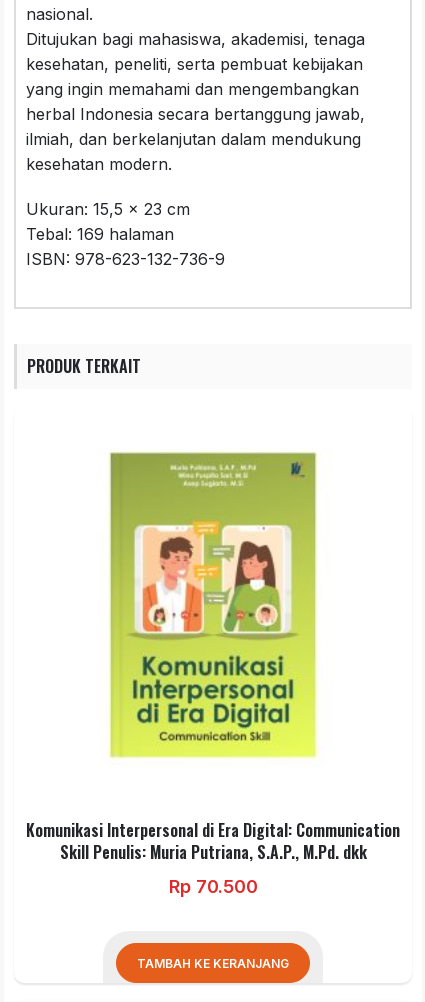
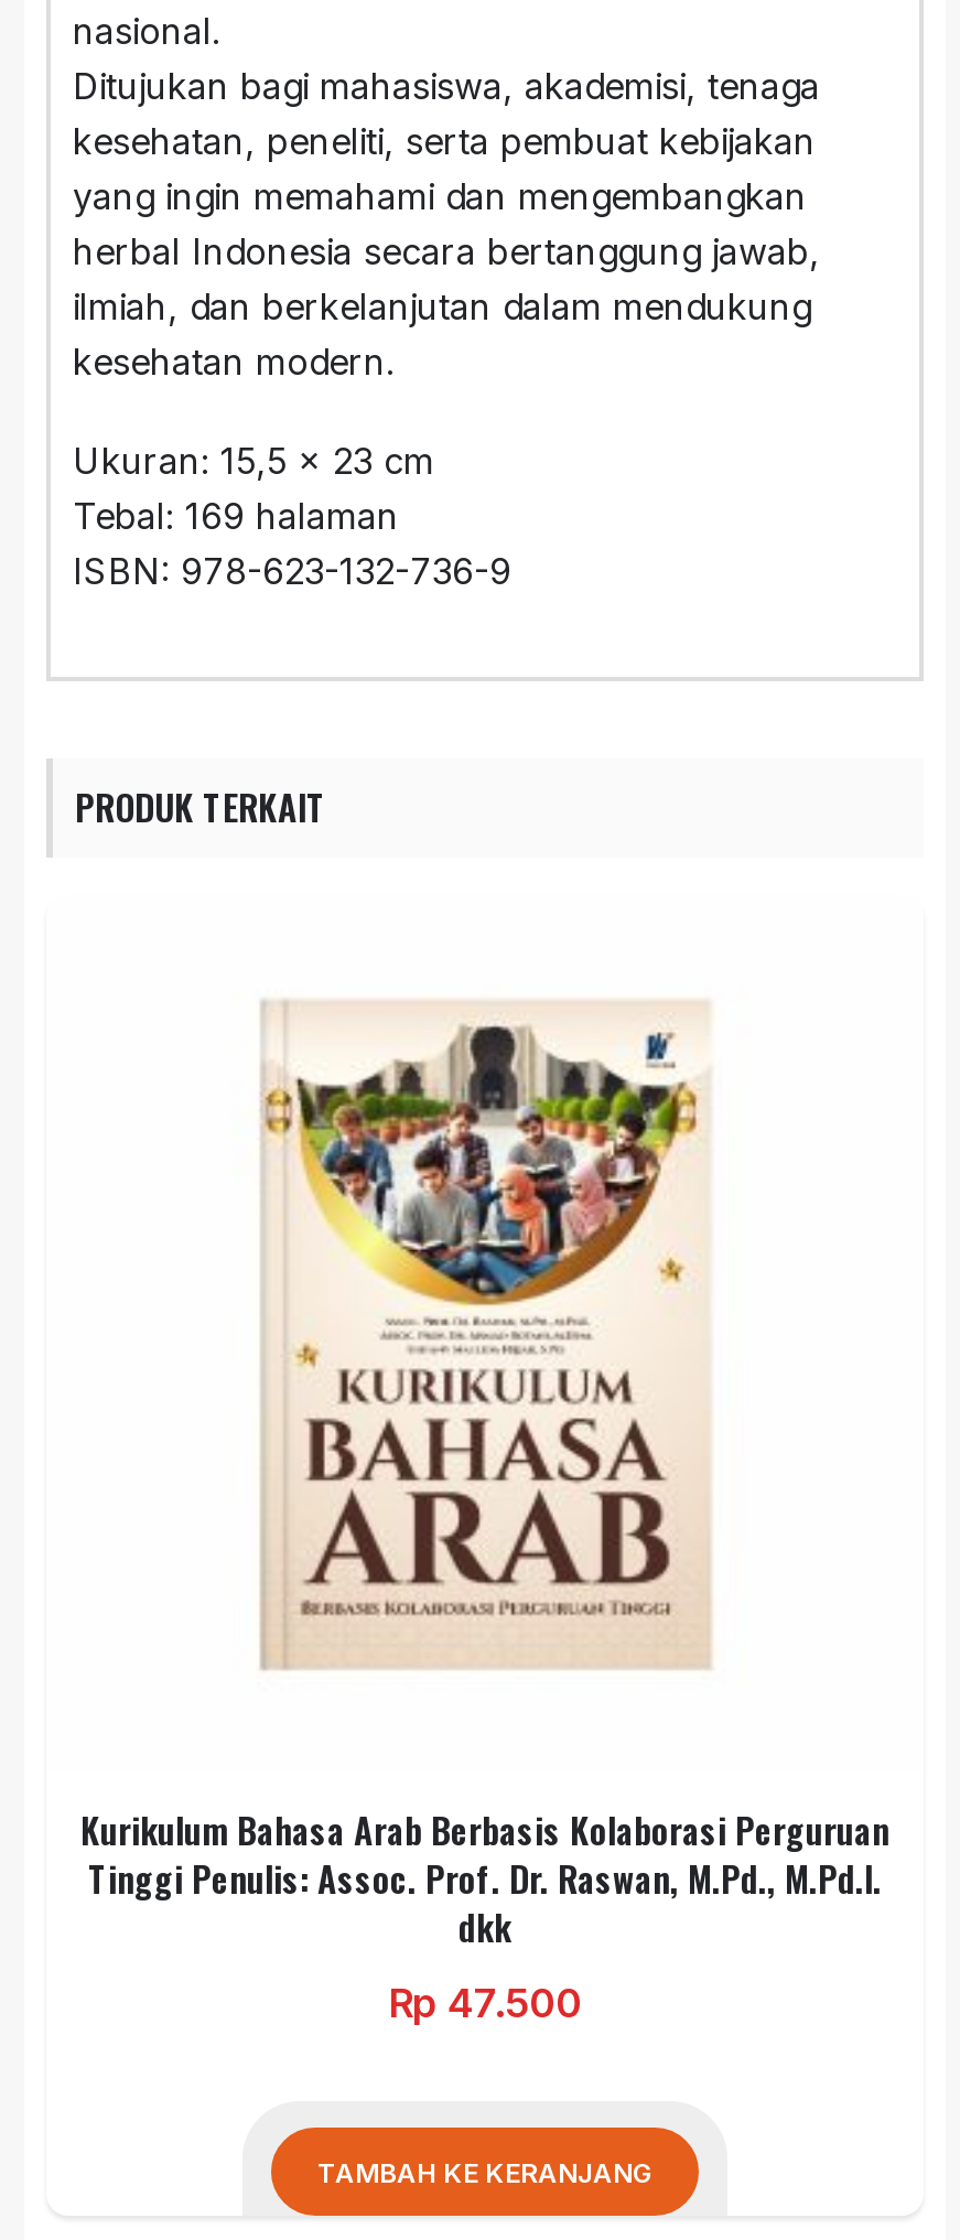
- [image]
+ [image]

- Komunikasi Interpersonal di Era Digital: Communication
- Skill Penulis: Muria Putriana, S.A.P., M.Pd. dkk
+ Kurikulum Bahasa Arab Berbasis Kolaborasi Perguruan
+ Tinggi Penulis: Assoc. Prof. Dr. Raswan, M.Pd., M.Pd.I.
+ dkk

- Rp 70.500
+ Rp 47.500
